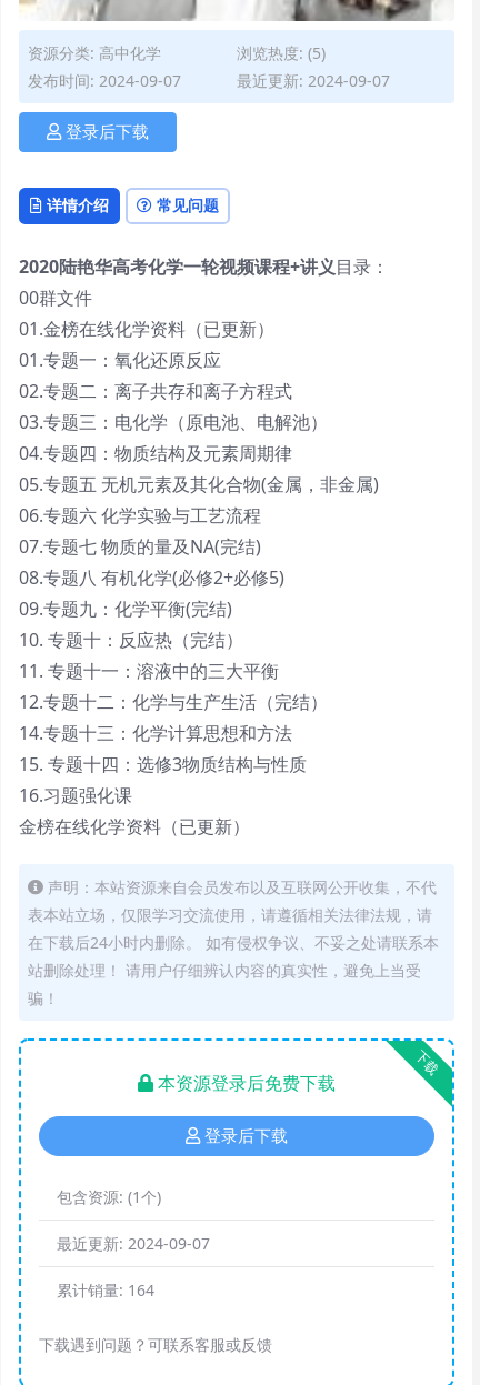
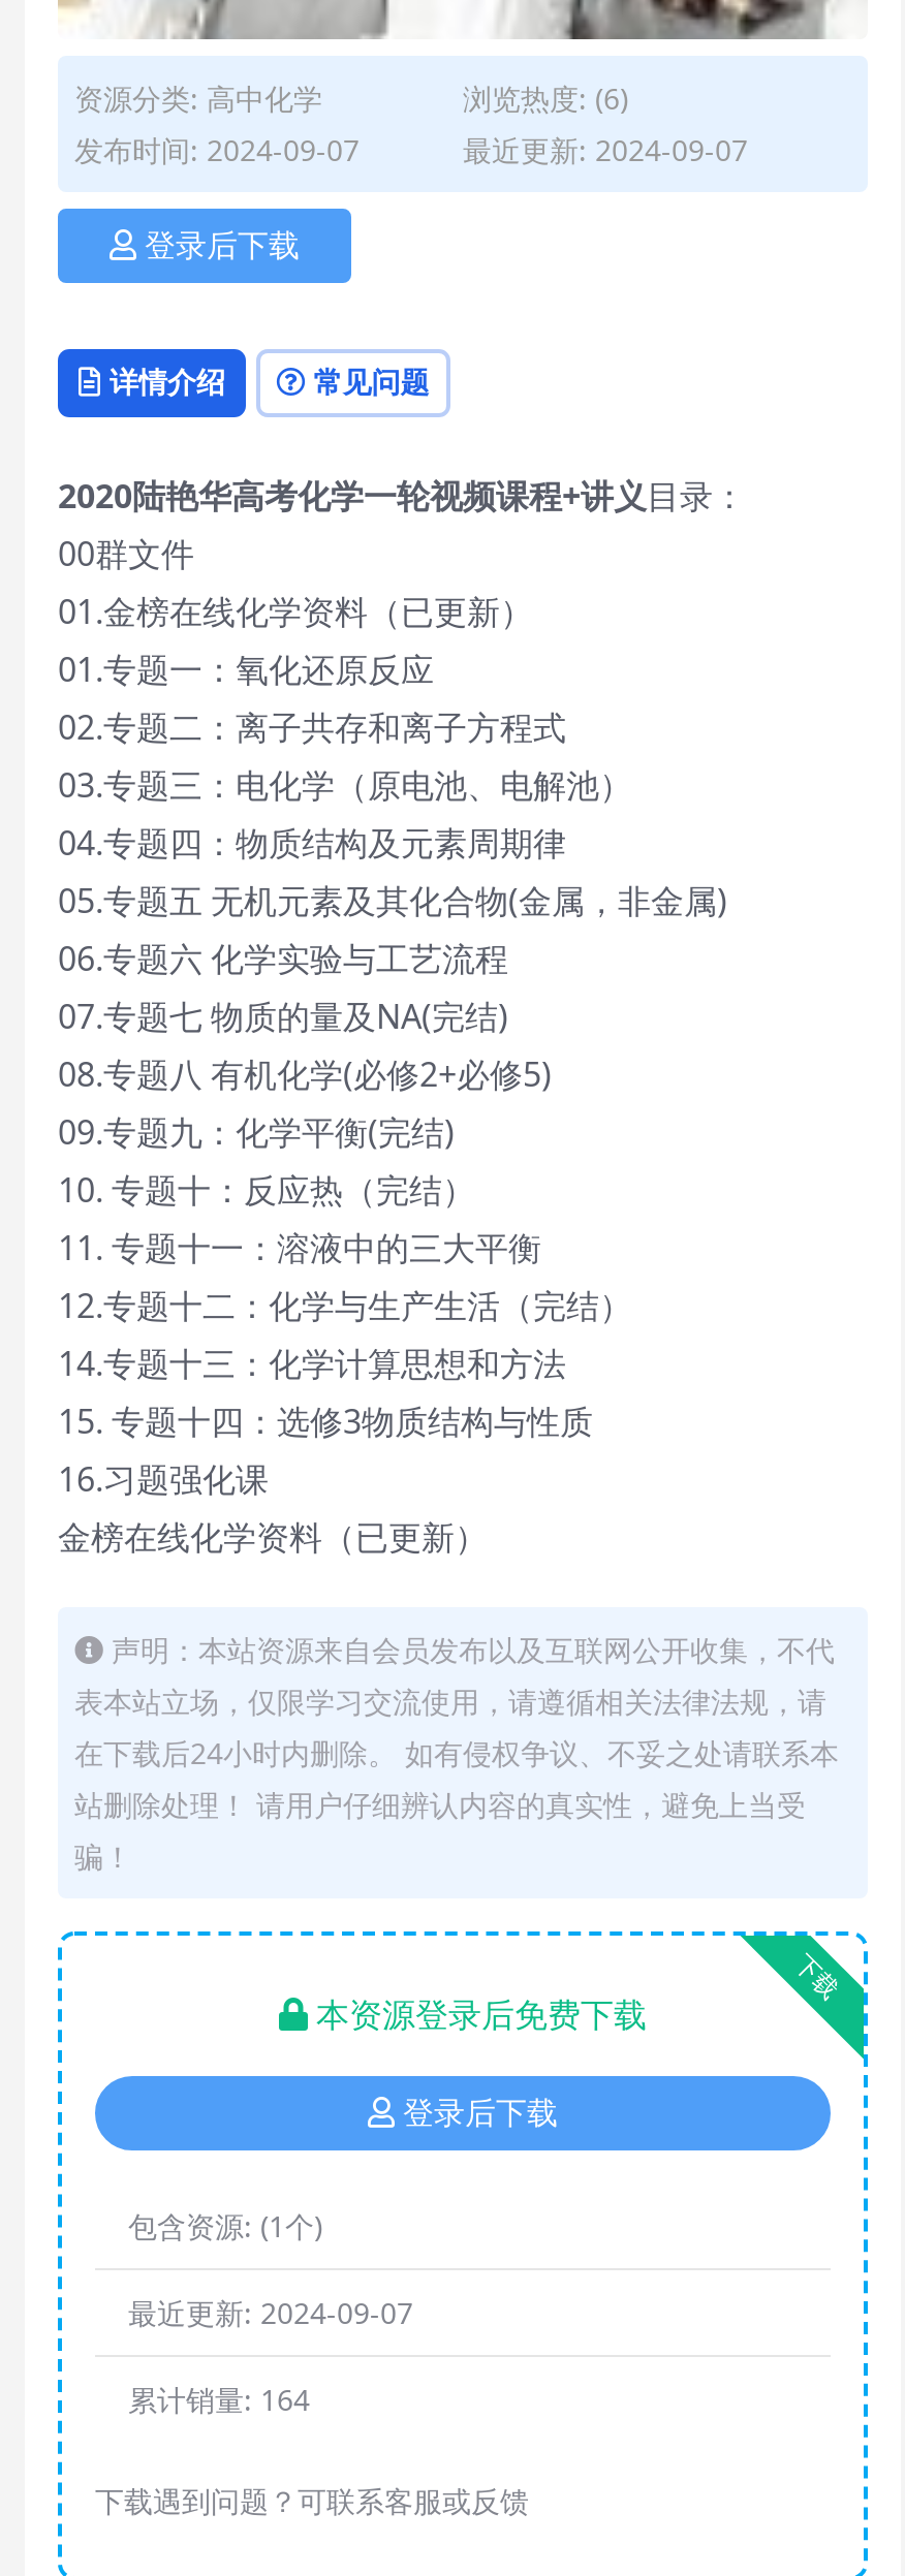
- 浏览热度: (5)
+ 浏览热度: (6)
